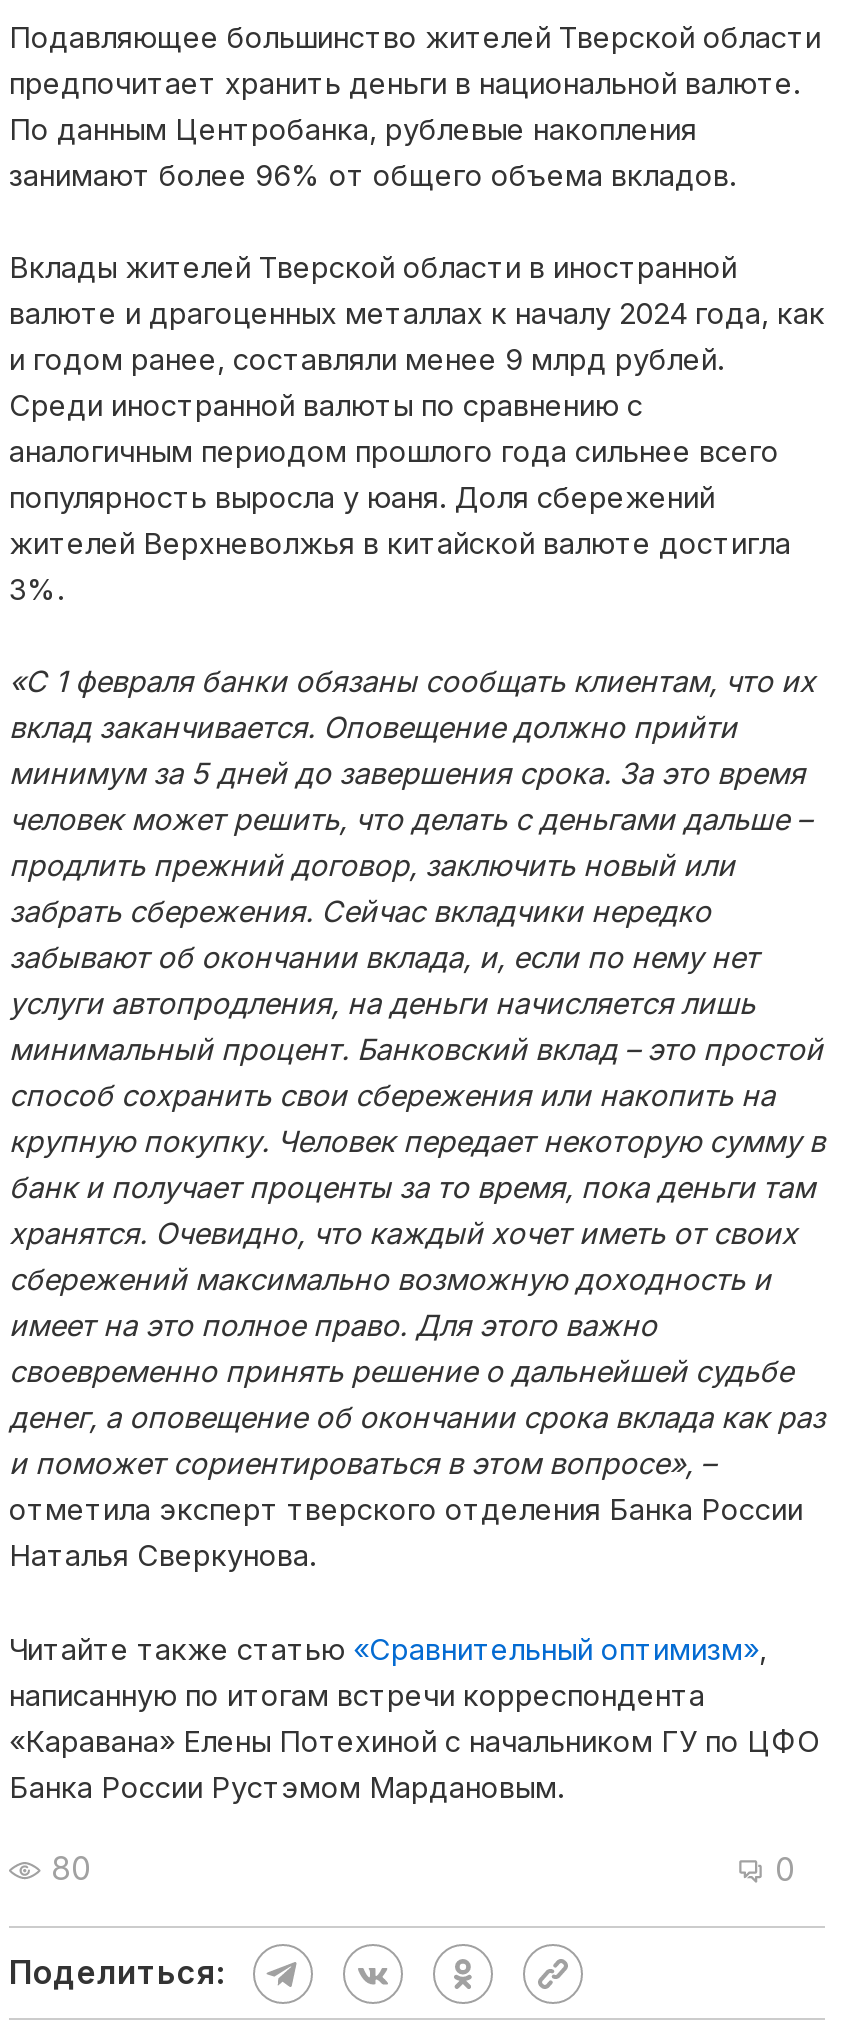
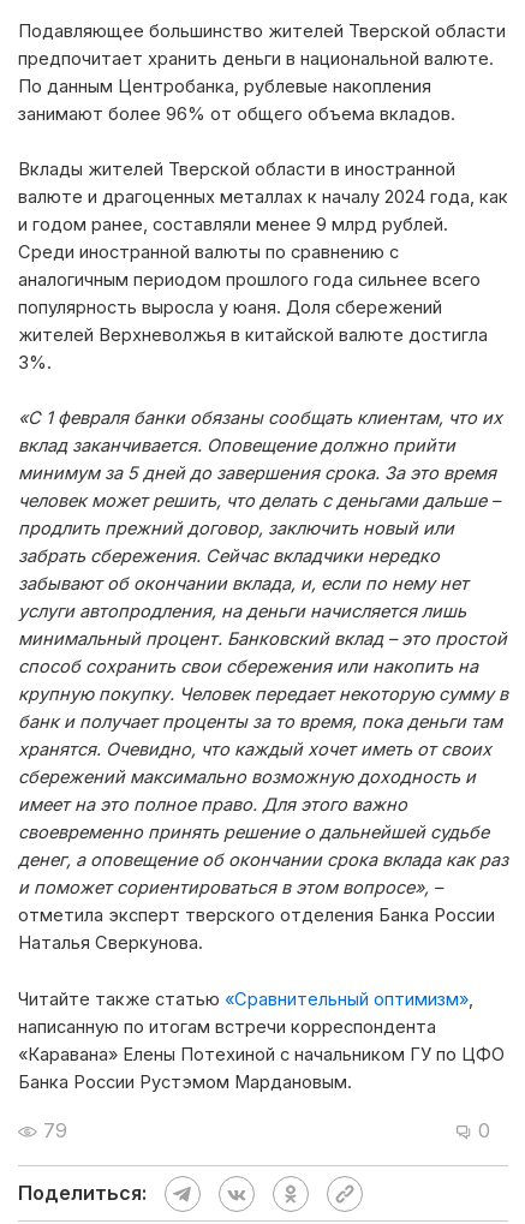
- 80
+ 79
